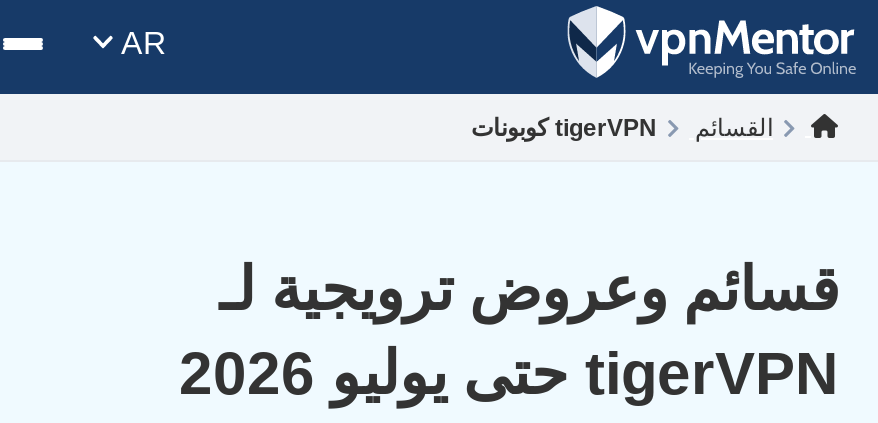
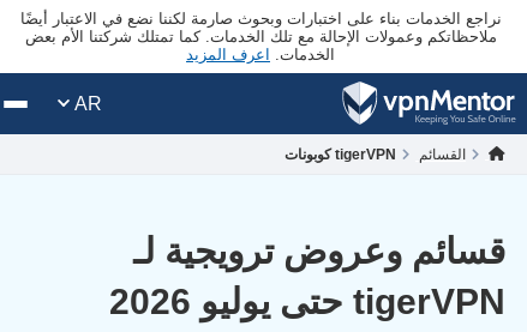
+ نراجع الخدمات بناء على اختبارات وبحوث صارمة لكننا نضع في الاعتبار أيضًا
+ ملاحظاتكم وعمولات الإحالة مع تلك الخدمات. كما تمتلك شركتنا الأم بعض
+ الخدمات. اعرف المزيد
